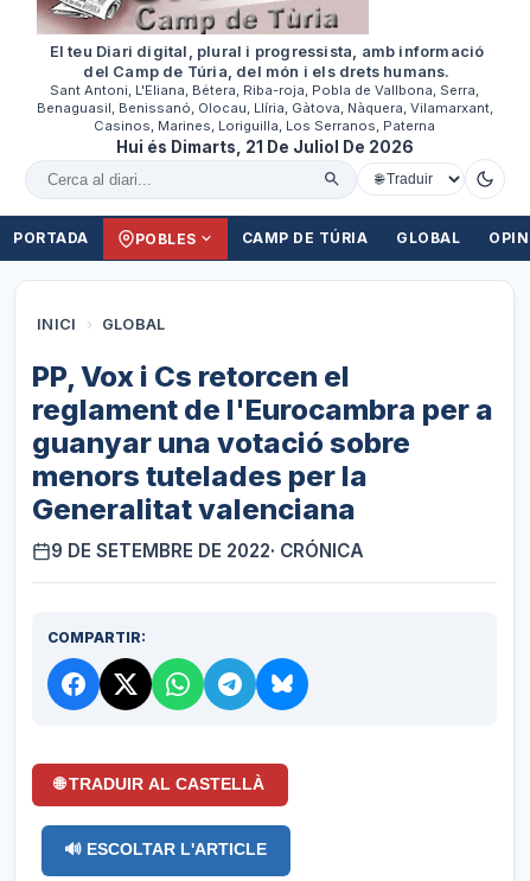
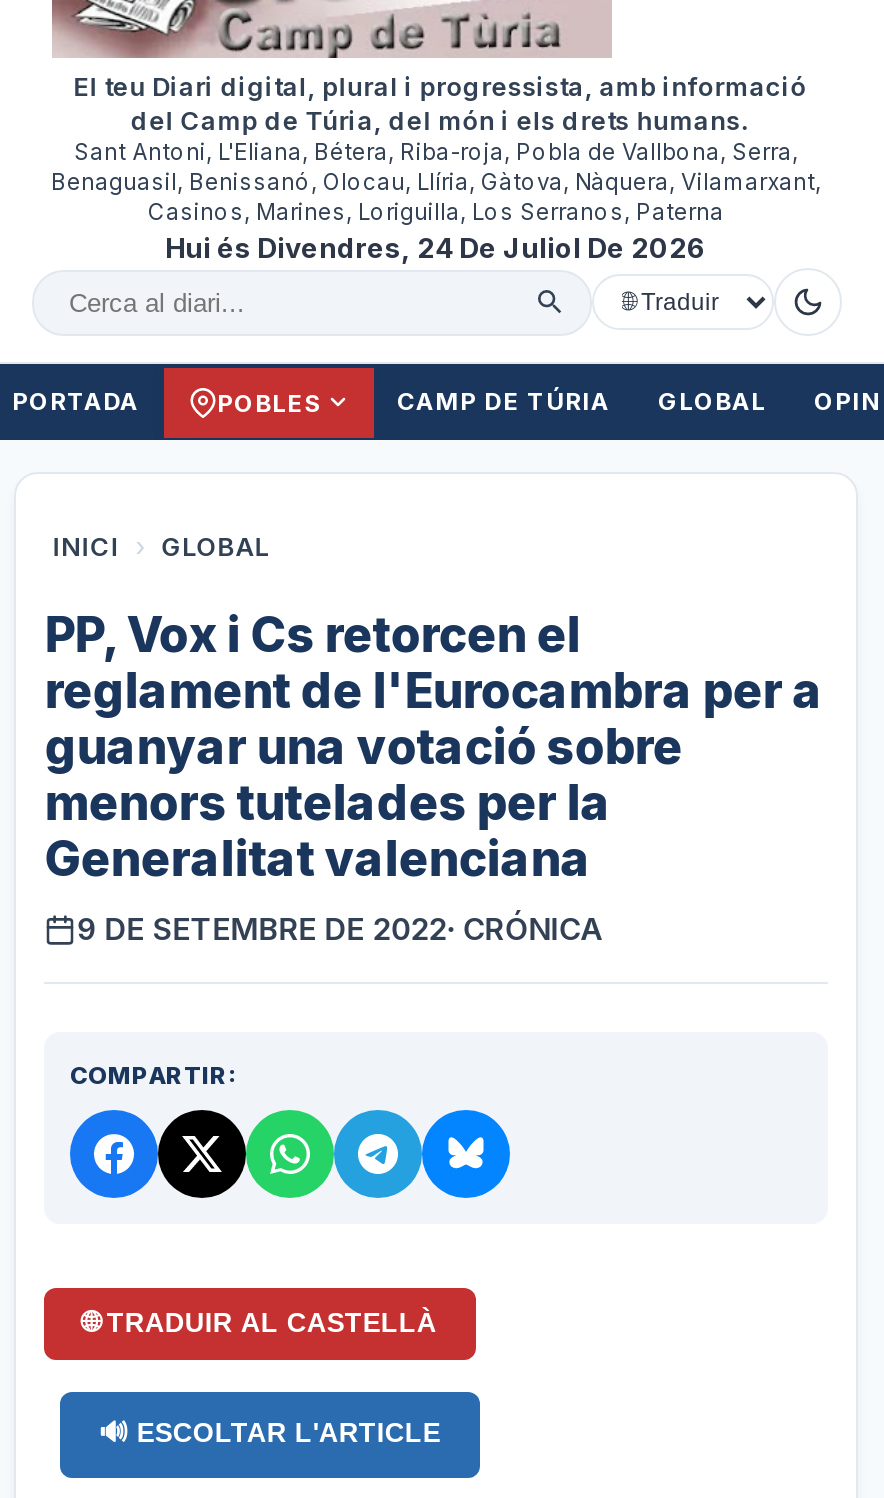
- Hui és Dimarts, 21 De Juliol De 2026
+ Hui és Divendres, 24 De Juliol De 2026
